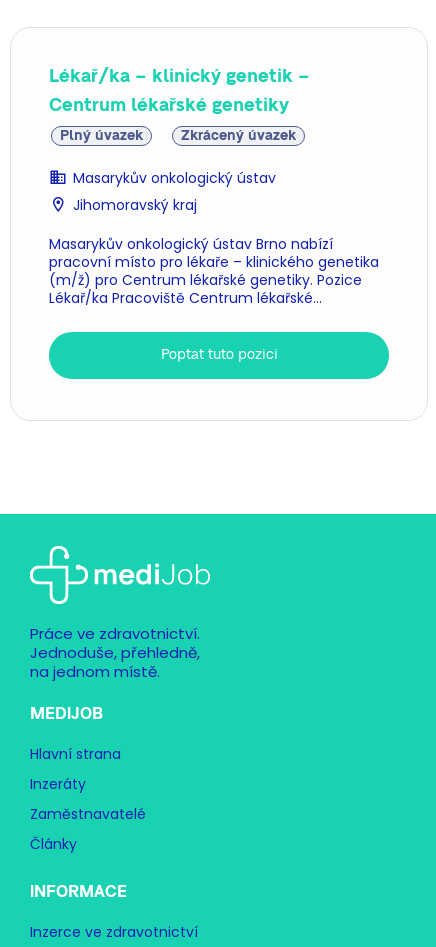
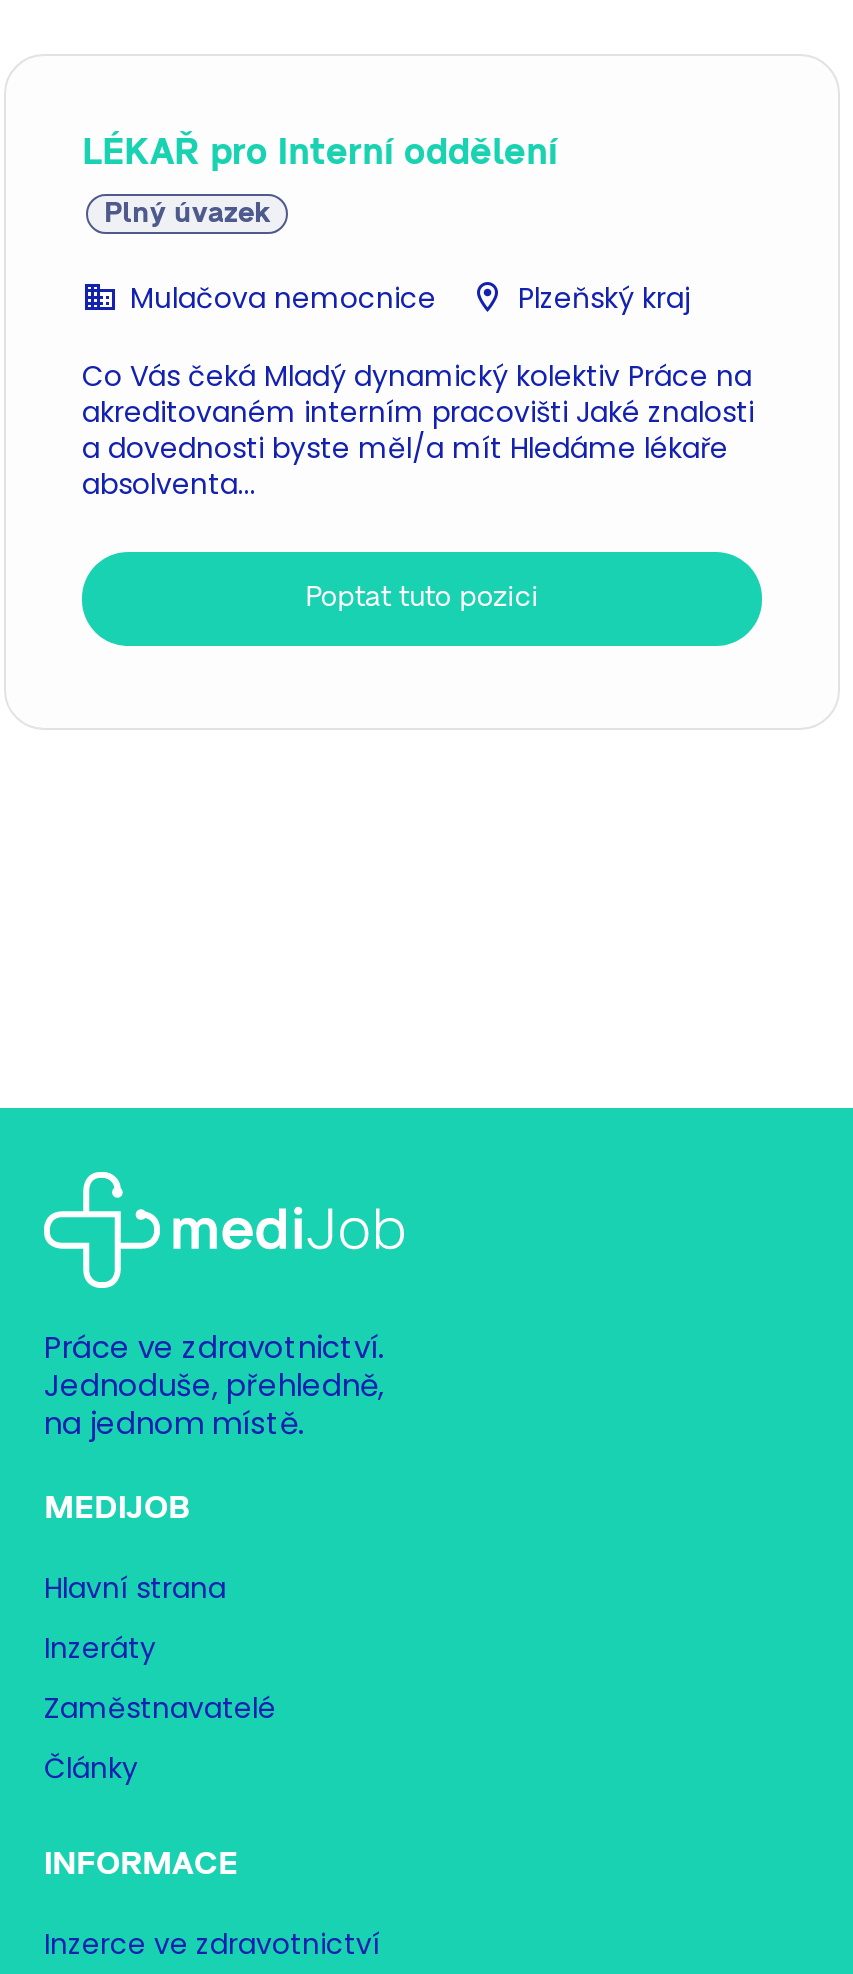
- Lékař/ka – klinický genetik –
- Centrum lékařské genetiky
+ LÉKAŘ pro Interní oddělení

- Zkrácený úvazek
- Masarykův onkologický ústav
- Jihomoravský kraj
- Masarykův onkologický ústav Brno nabízí
- pracovní místo pro lékaře – klinického genetika
- (m/ž) pro Centrum lékařské genetiky. Pozice
- Lékař/ka Pracoviště Centrum lékařské...
+ Mulačova nemocnice
+ Plzeňský kraj
+ Co Vás čeká Mladý dynamický kolektiv Práce na
+ akreditovaném interním pracovišti Jaké znalosti
+ a dovednosti byste měl/a mít Hledáme lékaře
+ absolventa...

moved up: Plný úvazek

moved up: Poptat tuto pozici
